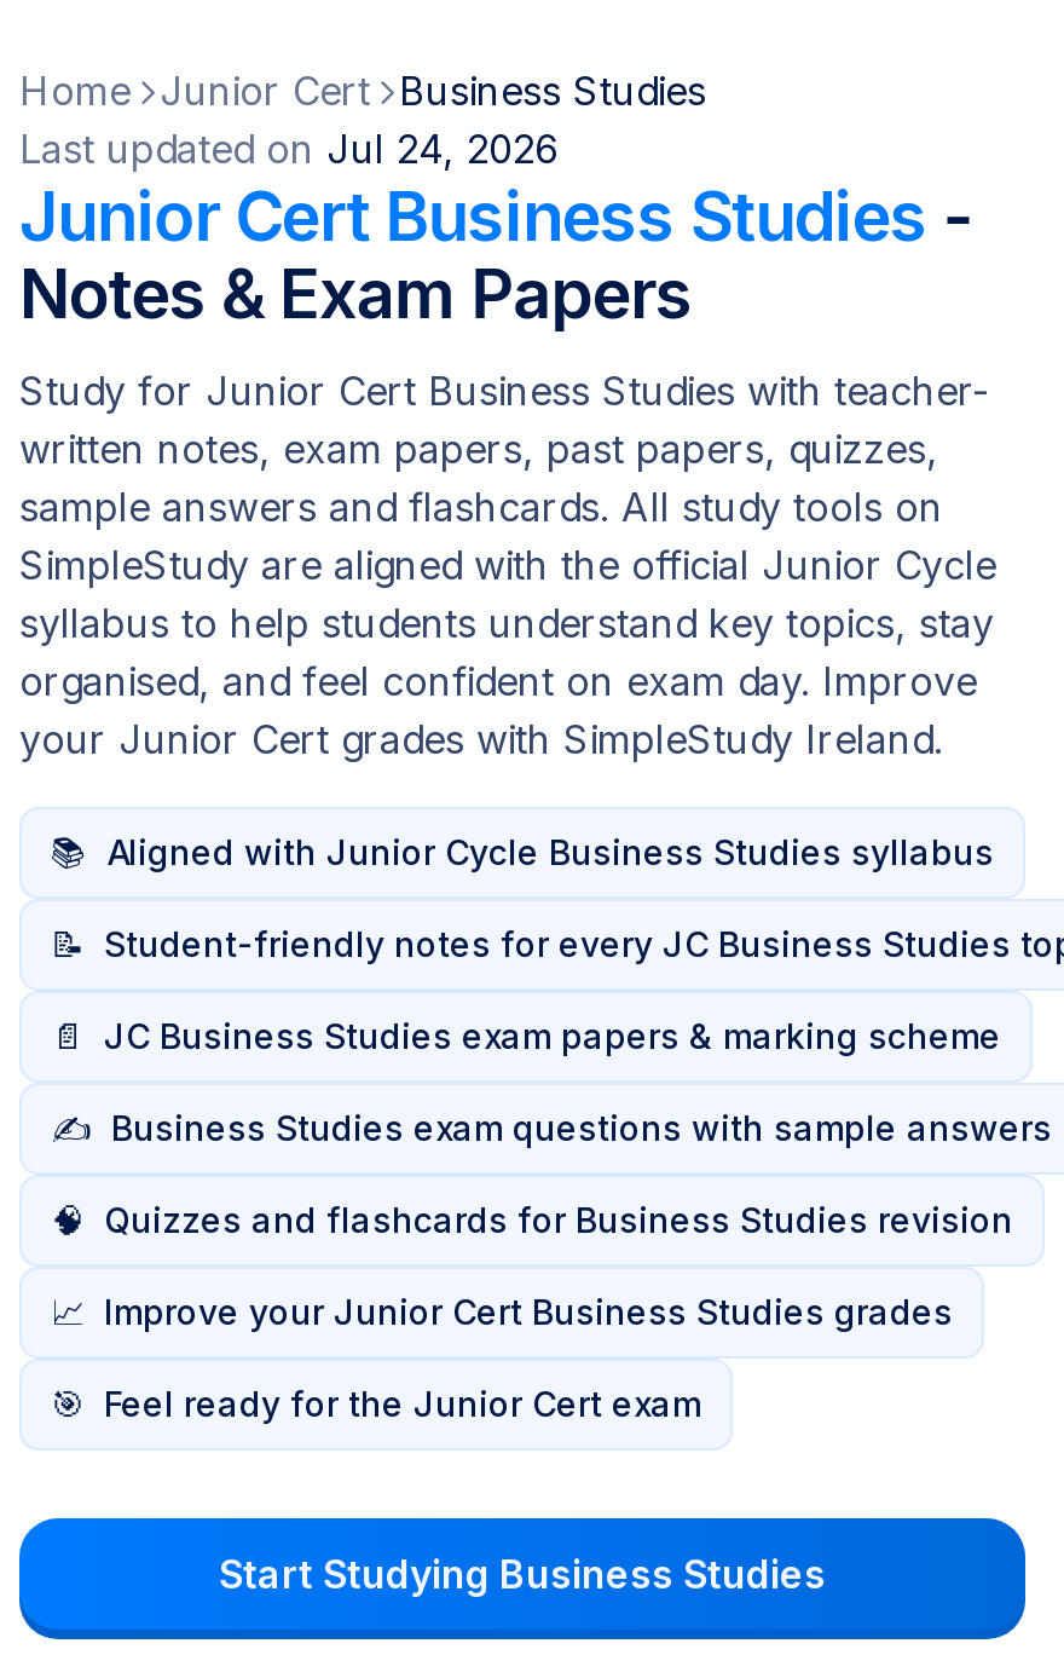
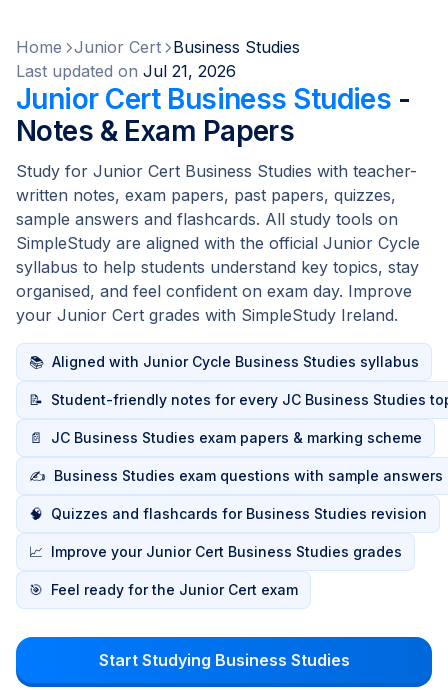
- Last updated on Jul 24, 2026
+ Last updated on Jul 21, 2026
